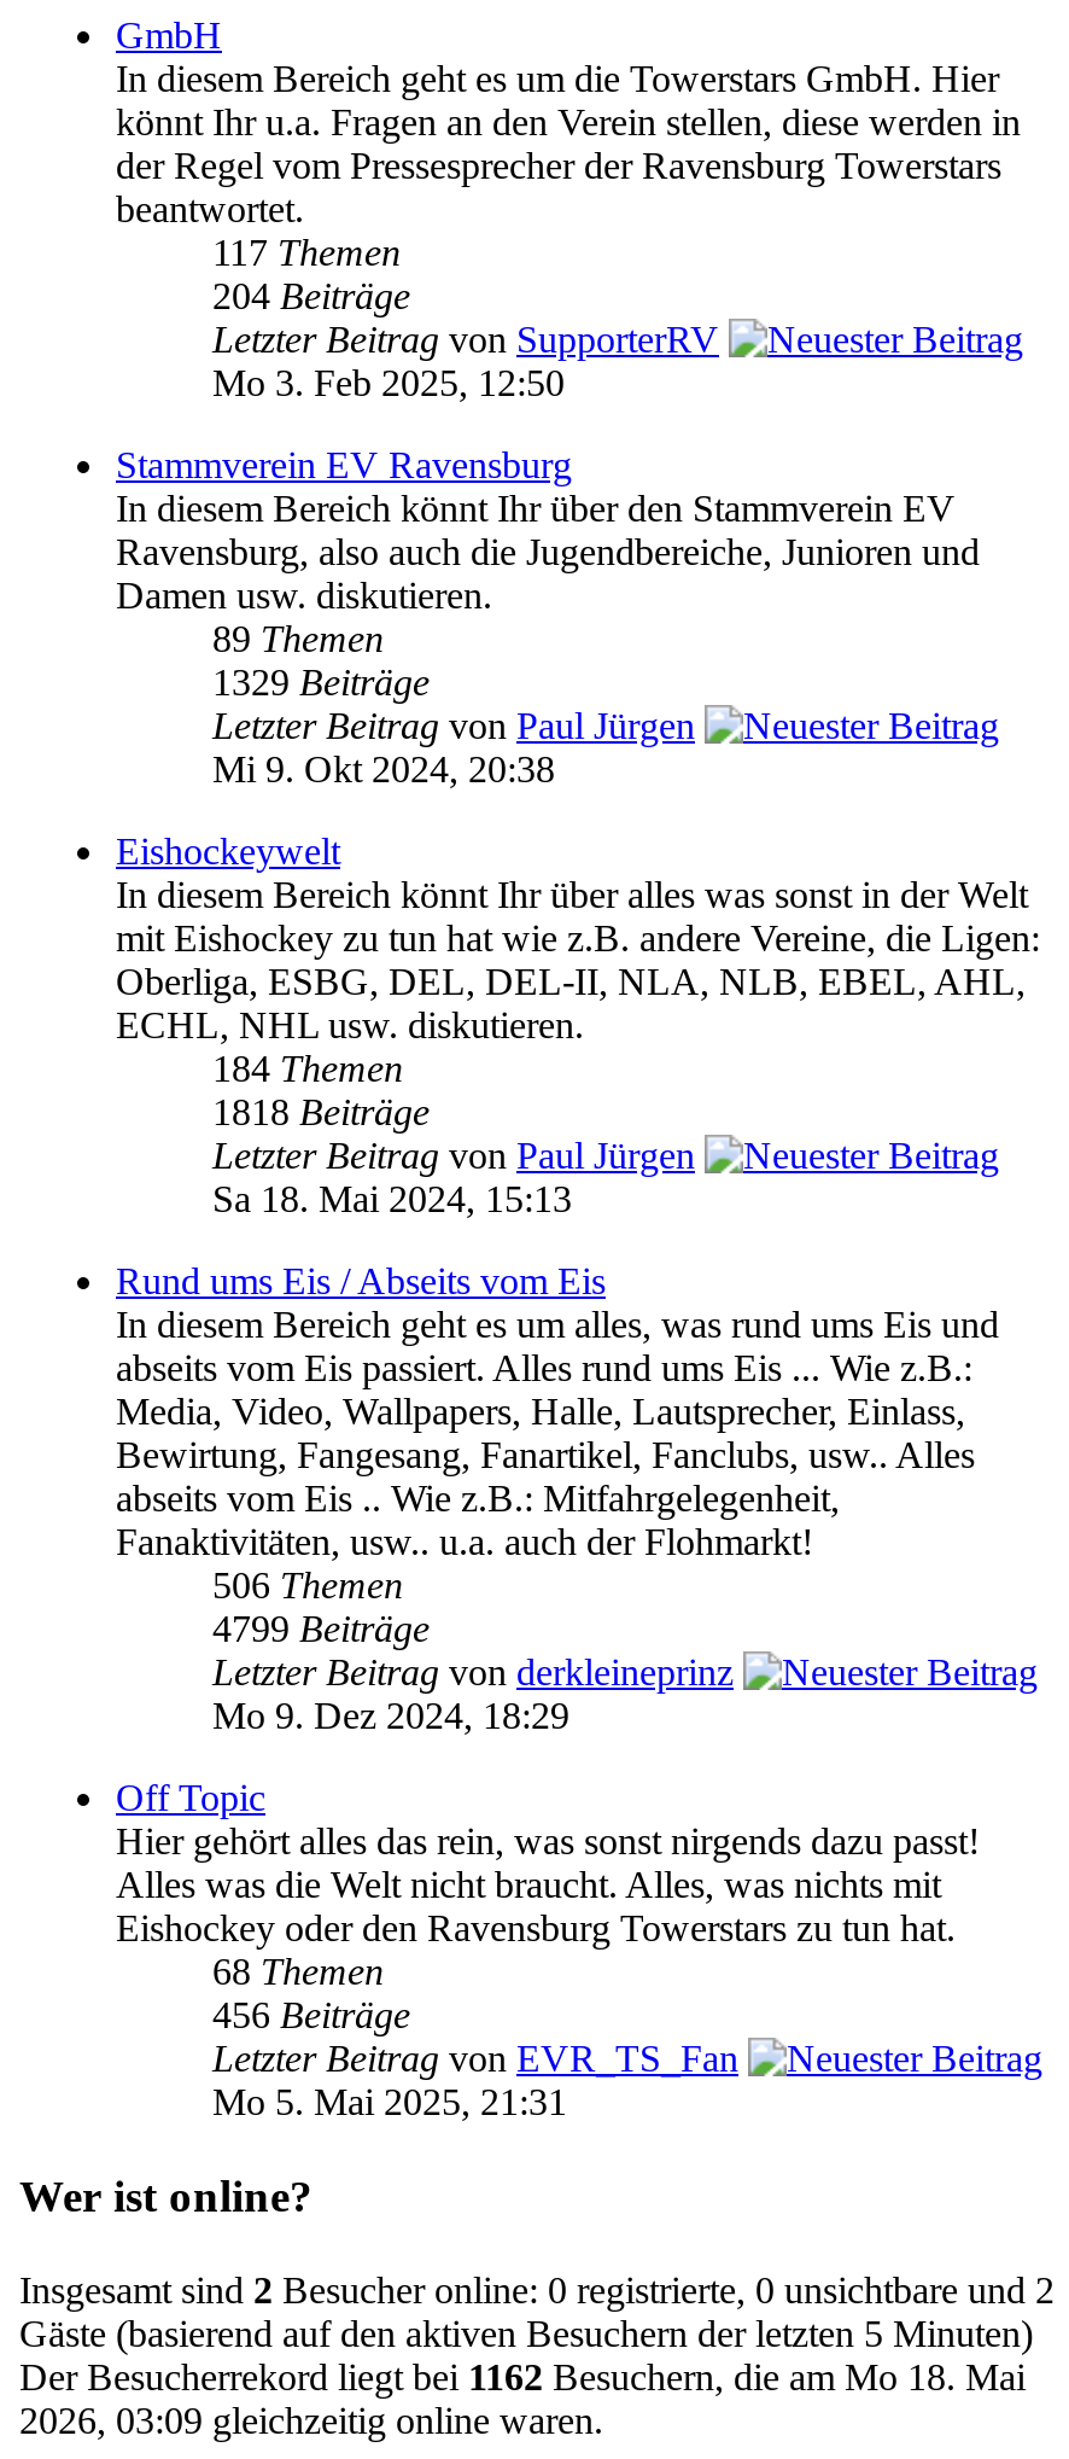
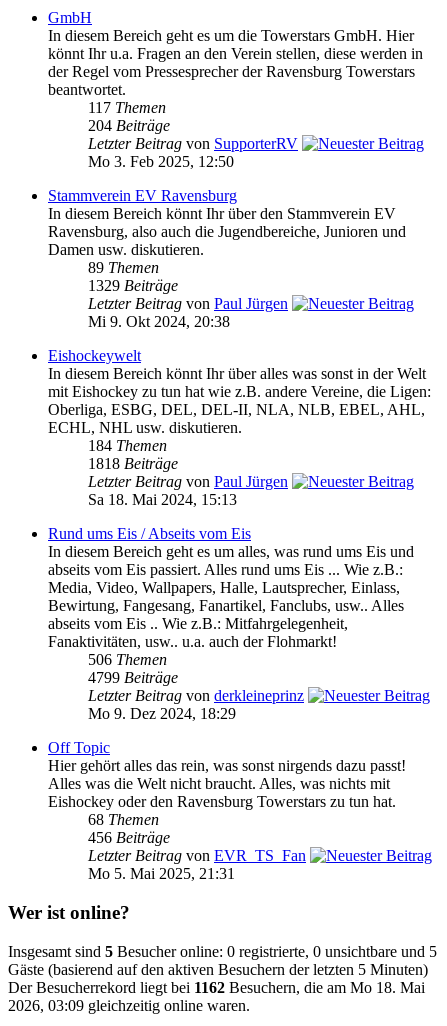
- Insgesamt sind 2 Besucher online: 0 registrierte, 0 unsichtbare und 2
+ Insgesamt sind 5 Besucher online: 0 registrierte, 0 unsichtbare und 5
